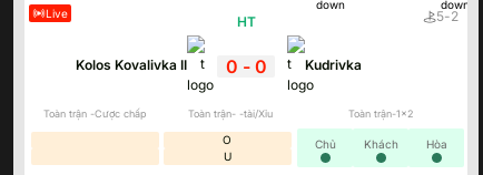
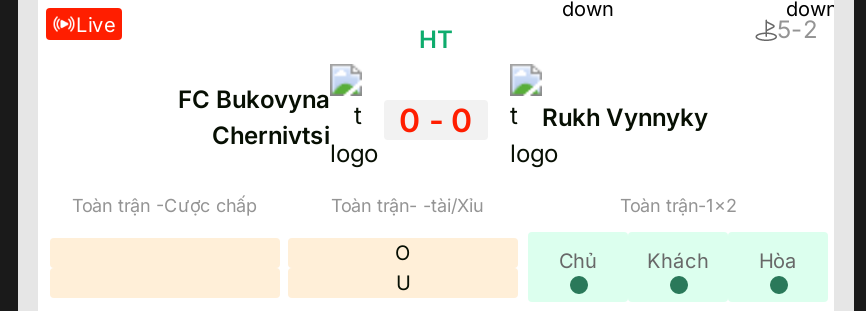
- Kolos Kovalivka II
+ FC Bukovyna
+ Chernivtsi

- Kudrivka
+ Rukh Vynnyky
